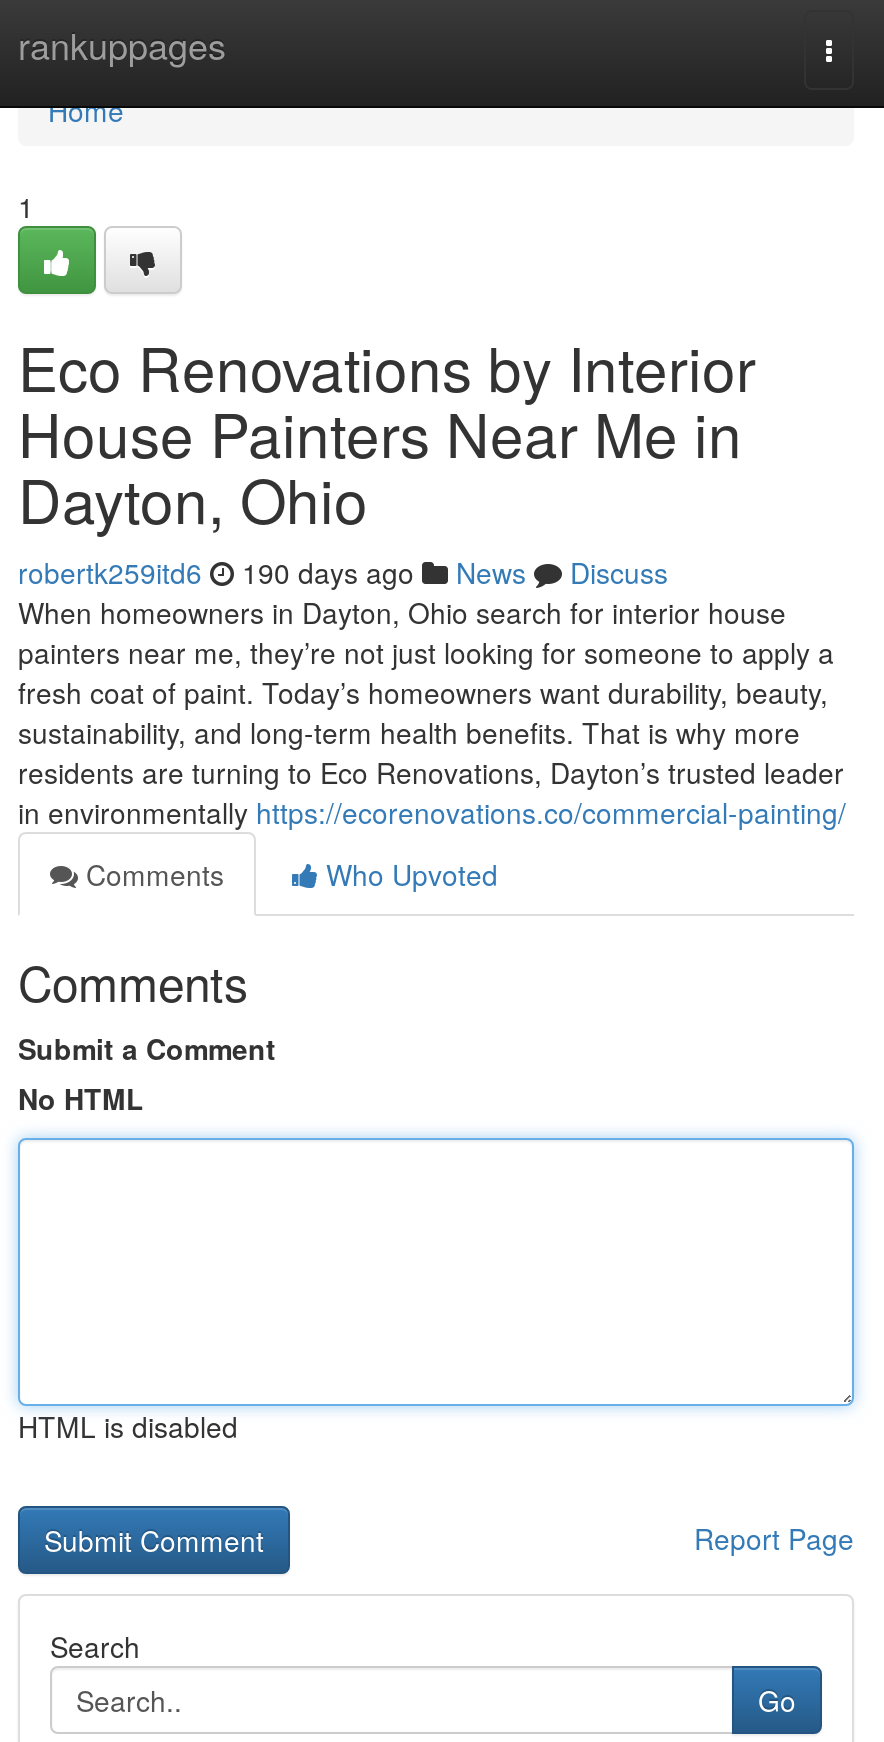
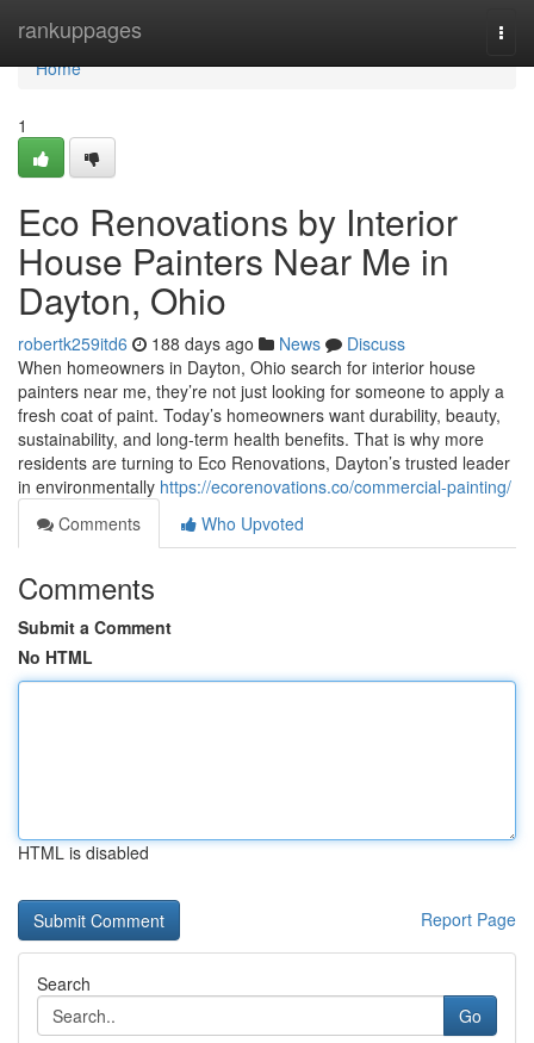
- robertk259itd6 190 days ago News Discuss
+ robertk259itd6 188 days ago News Discuss
